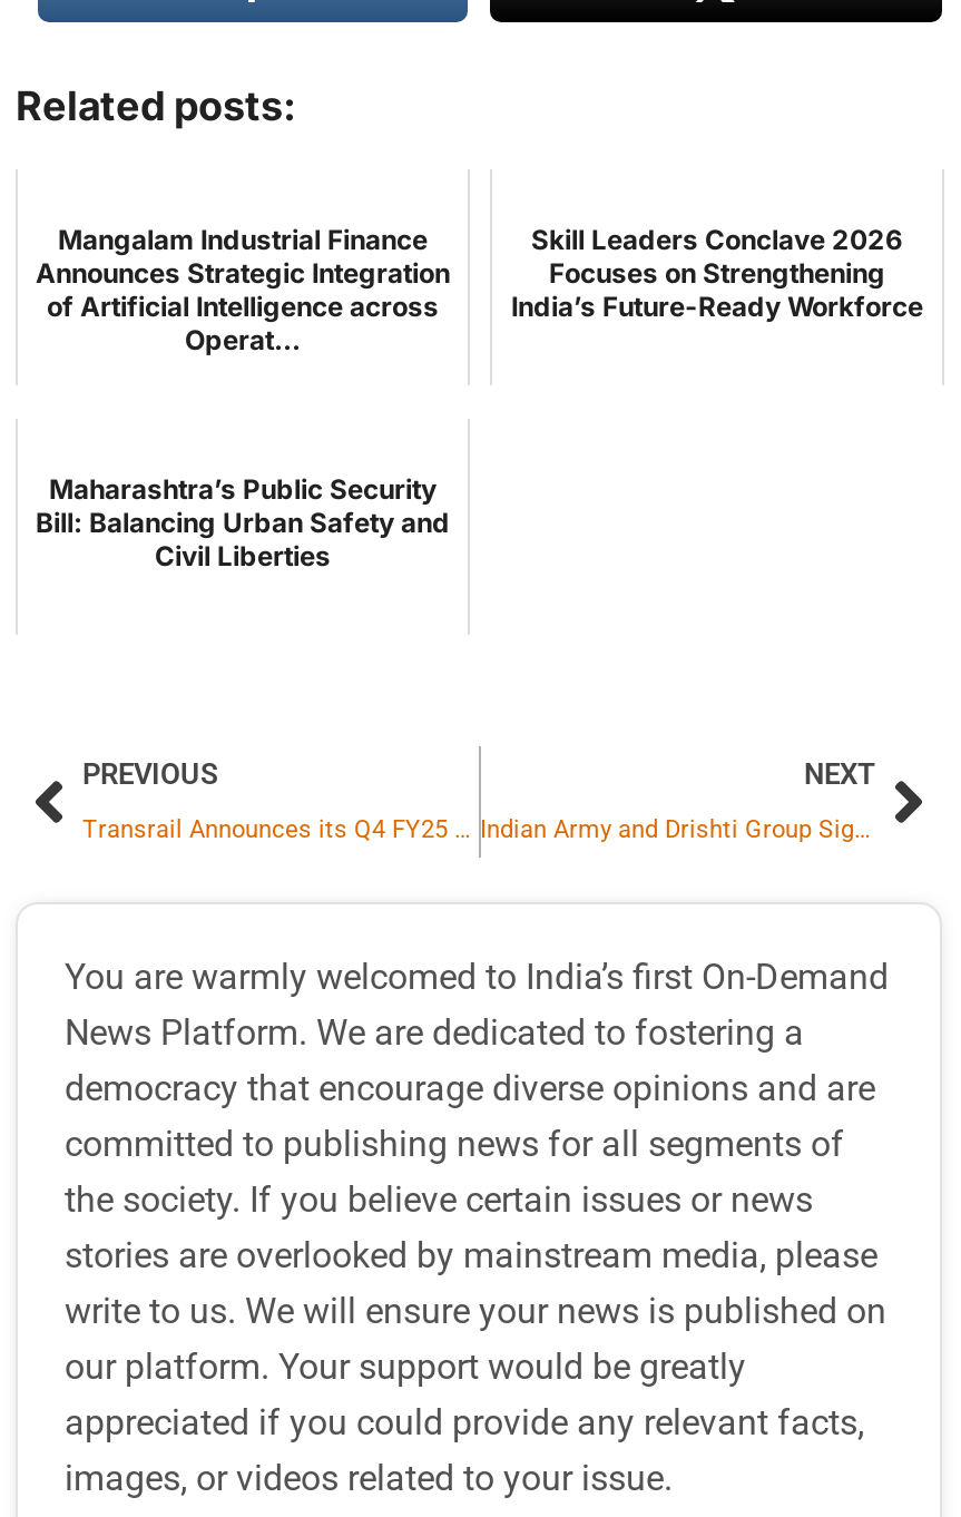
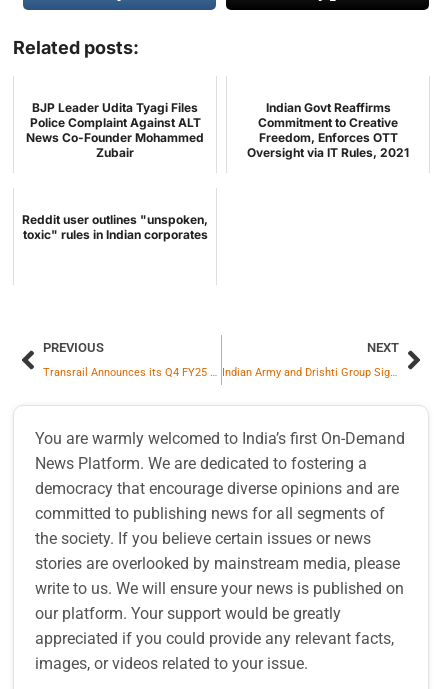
- Mangalam Industrial Finance
- Announces Strategic Integration
- of Artificial Intelligence across
- Operat...
+ BJP Leader Udita Tyagi Files
+ Police Complaint Against ALT
+ News Co-Founder Mohammed
+ Zubair

- Skill Leaders Conclave 2026
- Focuses on Strengthening
- India’s Future-Ready Workforce
+ Indian Govt Reaffirms
+ Commitment to Creative
+ Freedom, Enforces OTT
+ Oversight via IT Rules, 2021

- Maharashtra’s Public Security
- Bill: Balancing Urban Safety and
- Civil Liberties
+ Reddit user outlines "unspoken,
+ toxic" rules in Indian corporates
